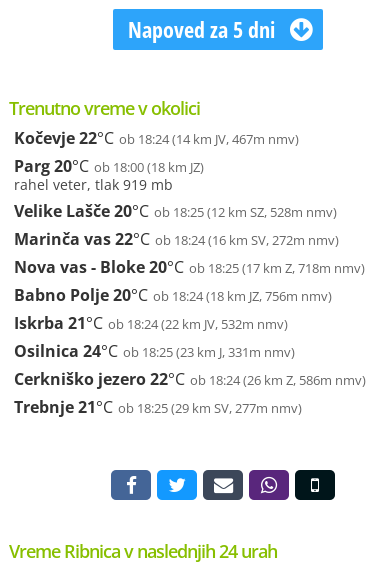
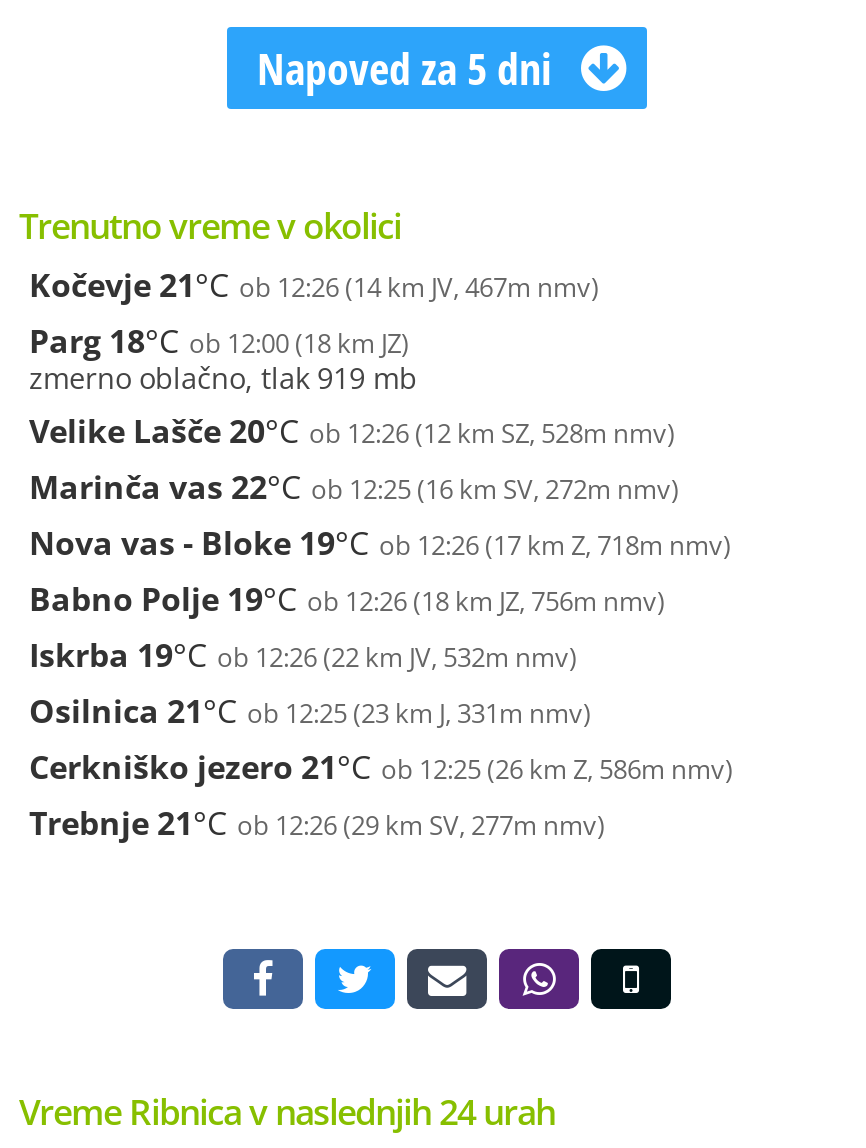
- Kočevje 22°C ob 18:24 (14 km JV, 467m nmv)
+ Kočevje 21°C ob 12:26 (14 km JV, 467m nmv)

- Parg 20°C ob 18:00 (18 km JZ)
+ Parg 18°C ob 12:00 (18 km JZ)

- rahel veter, tlak 919 mb
+ zmerno oblačno, tlak 919 mb

- Velike Lašče 20°C ob 18:25 (12 km SZ, 528m nmv)
+ Velike Lašče 20°C ob 12:26 (12 km SZ, 528m nmv)

- Marinča vas 22°C ob 18:24 (16 km SV, 272m nmv)
+ Marinča vas 22°C ob 12:25 (16 km SV, 272m nmv)

- Nova vas - Bloke 20°C ob 18:25 (17 km Z, 718m nmv)
+ Nova vas - Bloke 19°C ob 12:26 (17 km Z, 718m nmv)

- Babno Polje 20°C ob 18:24 (18 km JZ, 756m nmv)
+ Babno Polje 19°C ob 12:26 (18 km JZ, 756m nmv)

- Iskrba 21°C ob 18:24 (22 km JV, 532m nmv)
+ Iskrba 19°C ob 12:26 (22 km JV, 532m nmv)

- Osilnica 24°C ob 18:25 (23 km J, 331m nmv)
+ Osilnica 21°C ob 12:25 (23 km J, 331m nmv)

- Cerkniško jezero 22°C ob 18:24 (26 km Z, 586m nmv)
+ Cerkniško jezero 21°C ob 12:25 (26 km Z, 586m nmv)

- Trebnje 21°C ob 18:25 (29 km SV, 277m nmv)
+ Trebnje 21°C ob 12:26 (29 km SV, 277m nmv)
